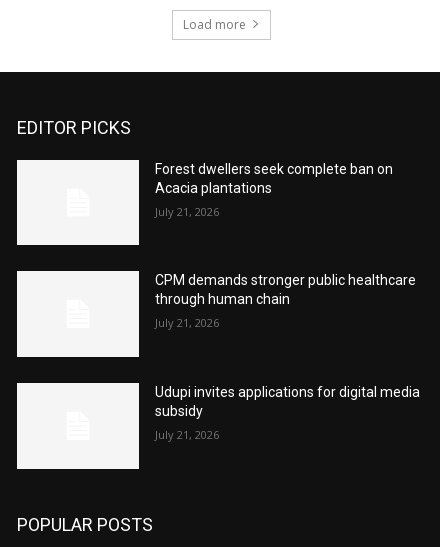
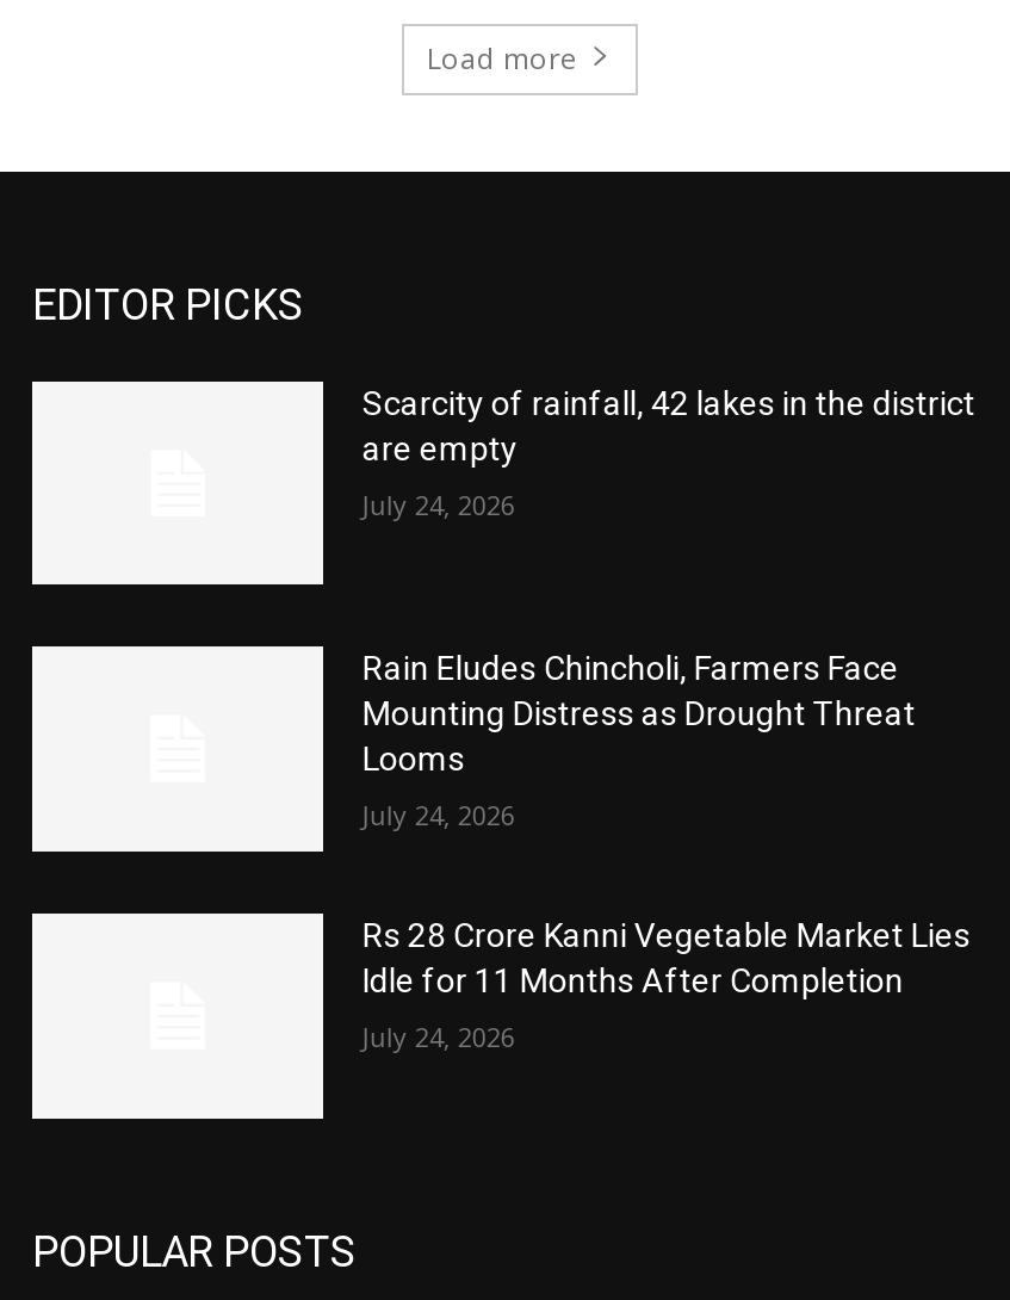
- Forest dwellers seek complete ban on
- Acacia plantations
+ Scarcity of rainfall, 42 lakes in the district
+ are empty

- July 21, 2026
+ July 24, 2026

- CPM demands stronger public healthcare
- through human chain
+ Rain Eludes Chincholi, Farmers Face
+ Mounting Distress as Drought Threat
+ Looms

- July 21, 2026
+ July 24, 2026

- Udupi invites applications for digital media
- subsidy
+ Rs 28 Crore Kanni Vegetable Market Lies
+ Idle for 11 Months After Completion

- July 21, 2026
+ July 24, 2026
